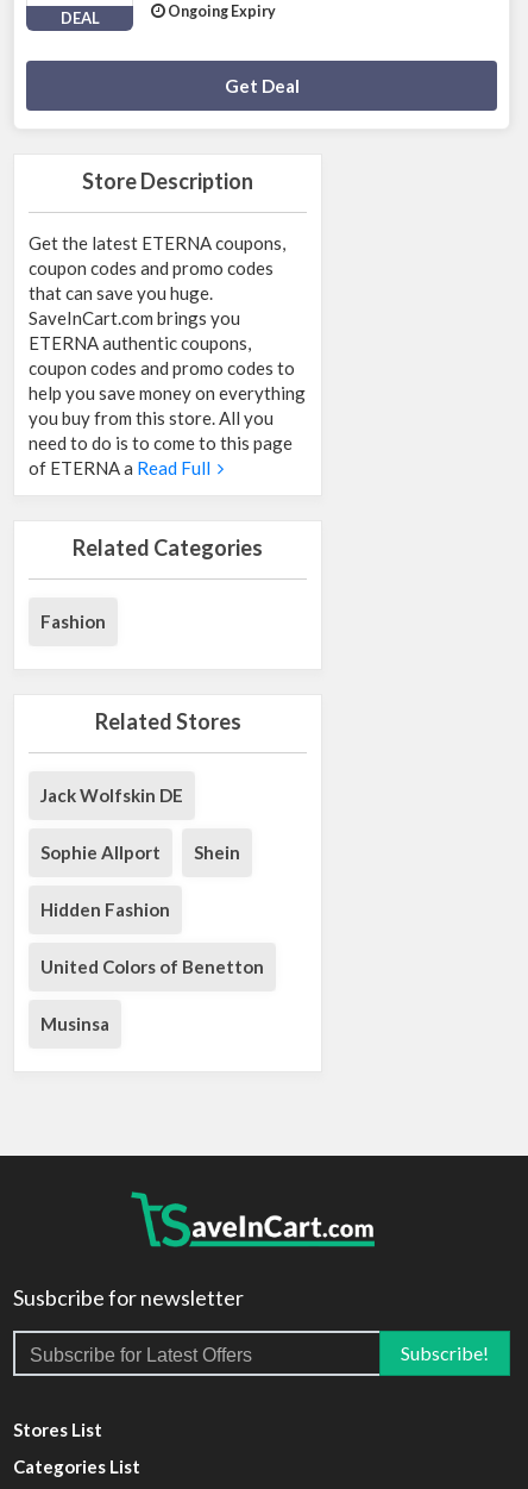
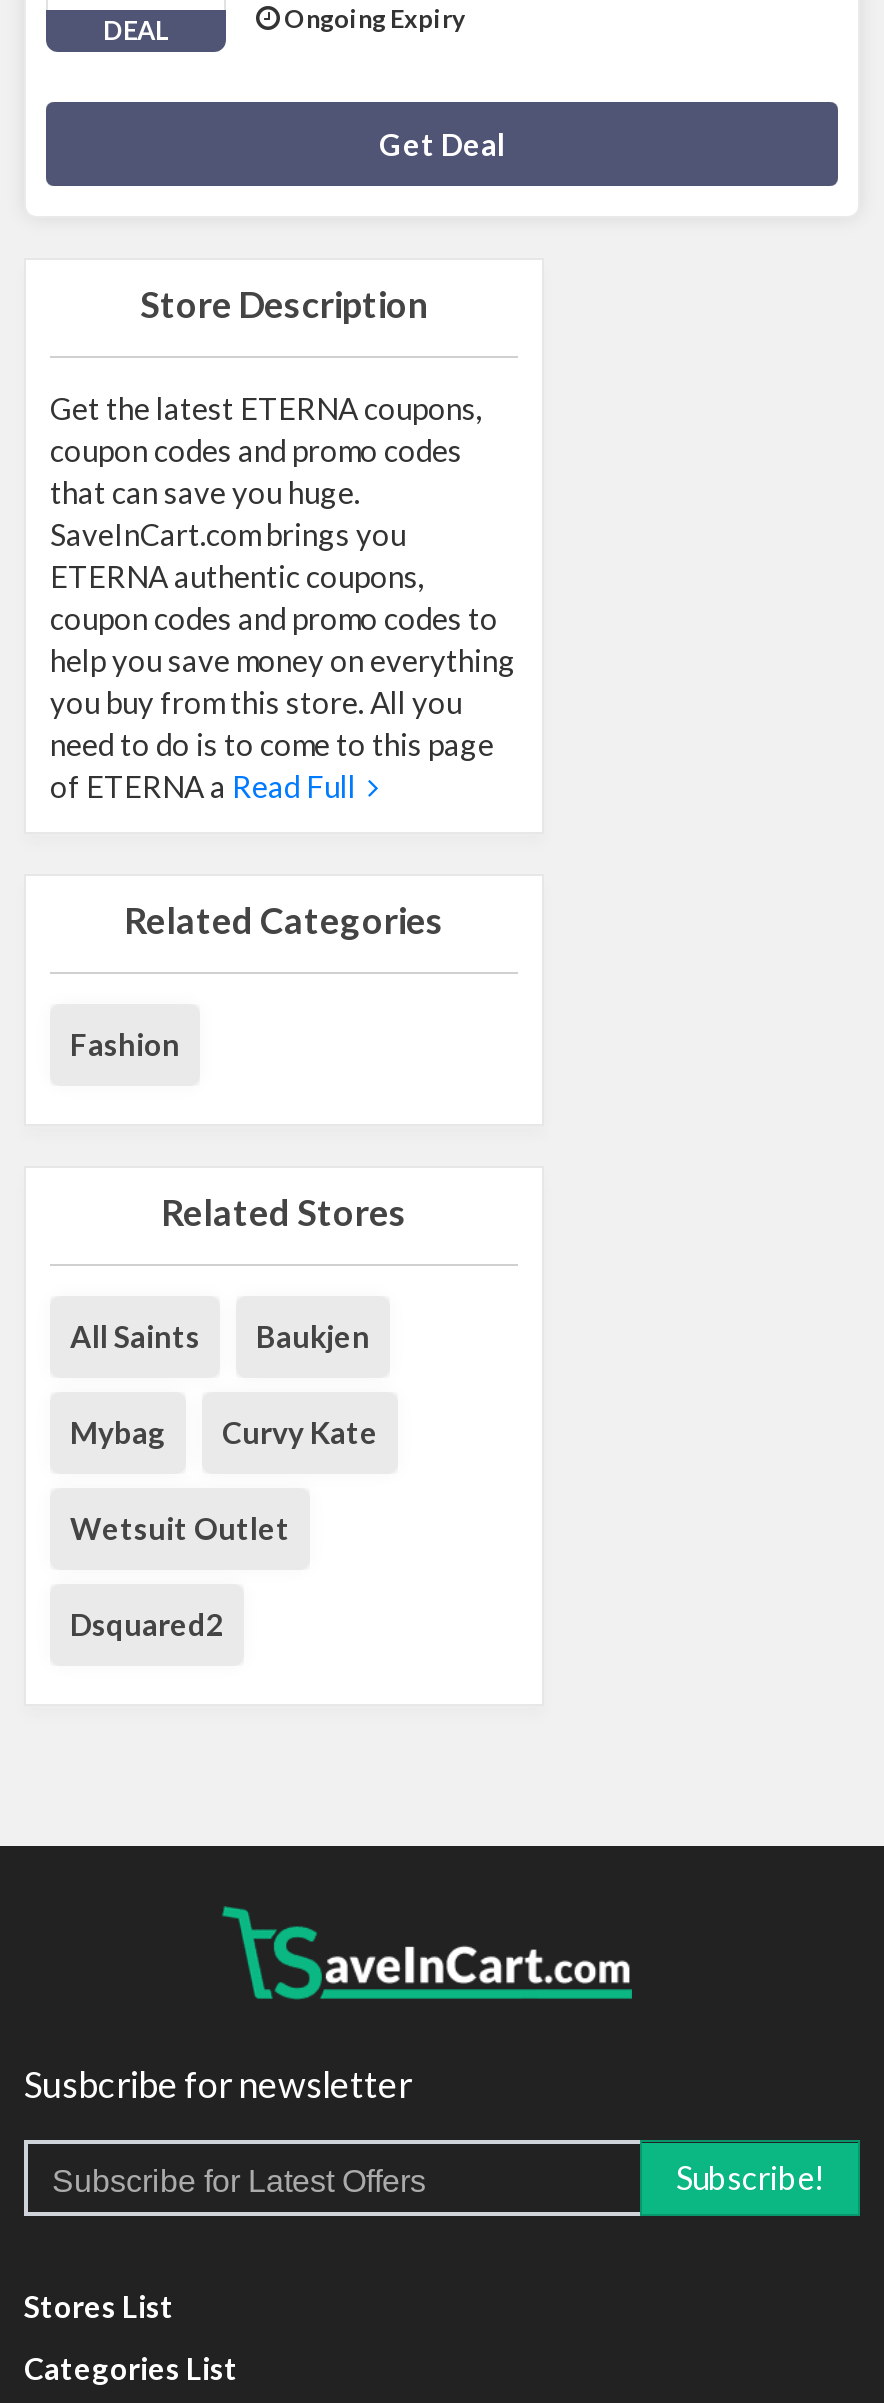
- Jack Wolfskin DE
- Sophie Allport
- Shein
- Hidden Fashion
- United Colors of Benetton
- Musinsa
+ All Saints
+ Baukjen
+ Mybag
+ Curvy Kate
+ Wetsuit Outlet
+ Dsquared2
